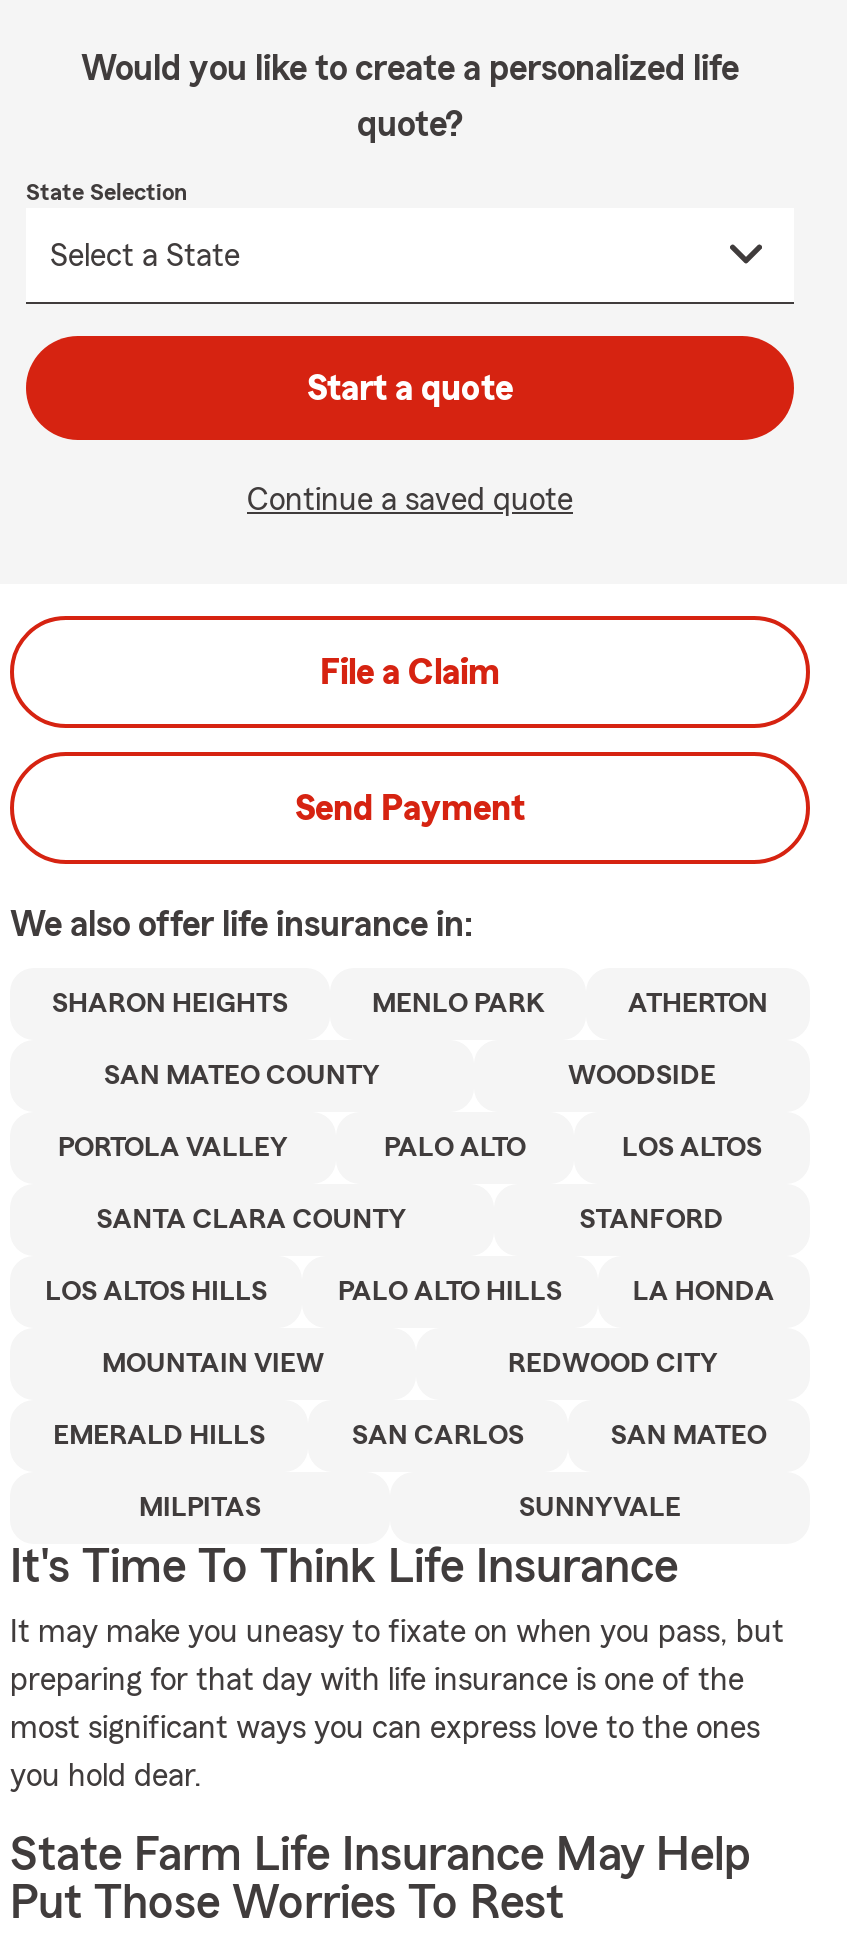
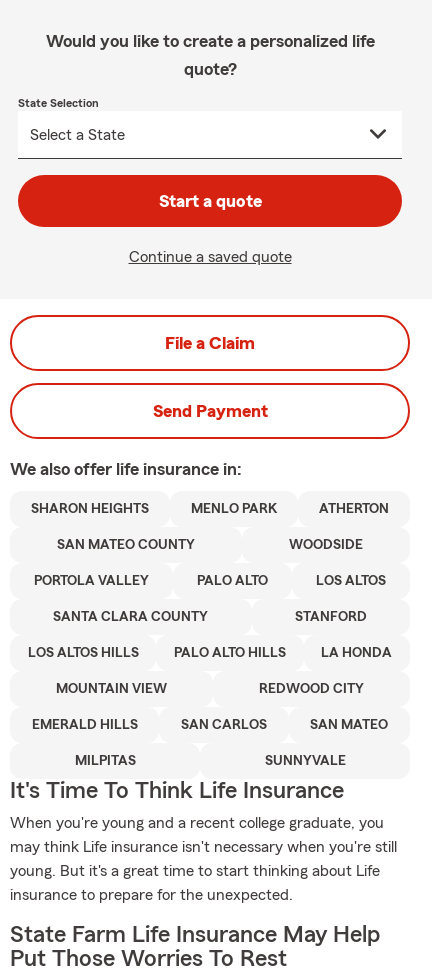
- It may make you uneasy to fixate on when you pass, but
+ When you're young and a recent college graduate, you

- preparing for that day with life insurance is one of the
+ may think Life insurance isn't necessary when you're still

- most significant ways you can express love to the ones
+ young. But it's a great time to start thinking about Life

- you hold dear.
+ insurance to prepare for the unexpected.
